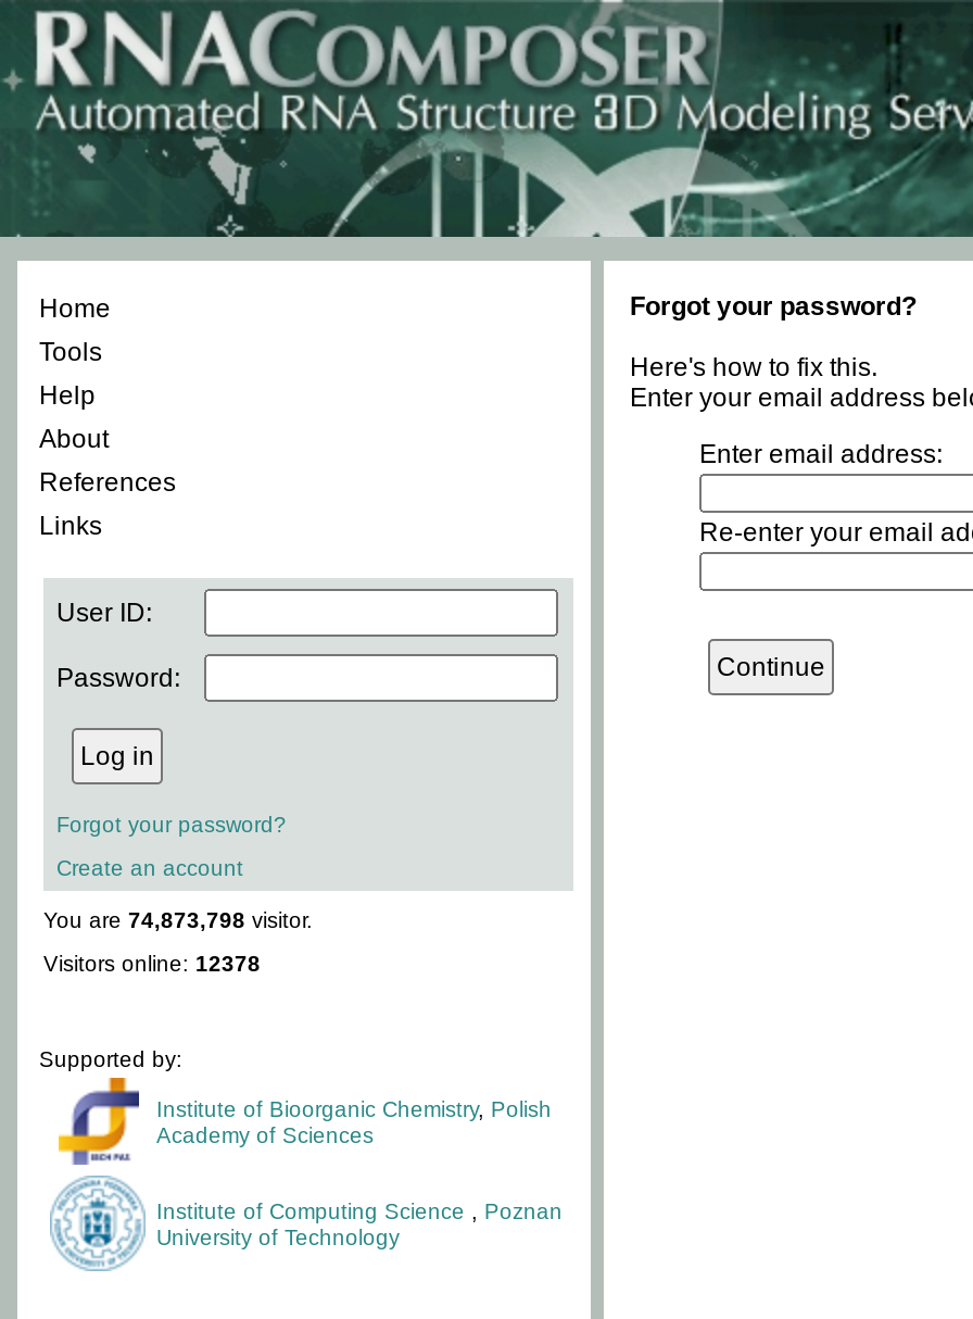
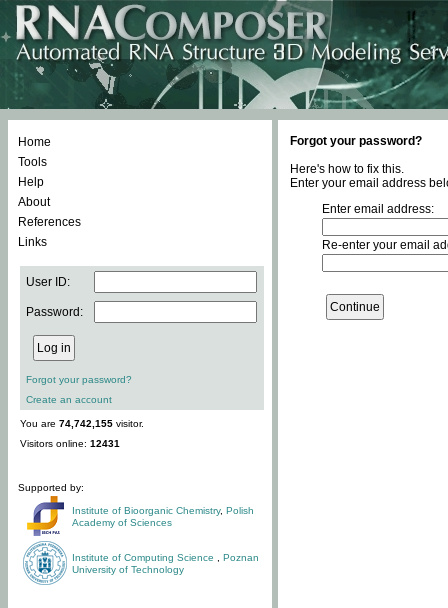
- You are 74,873,798 visitor.
+ You are 74,742,155 visitor.

- Visitors online: 12378
+ Visitors online: 12431
